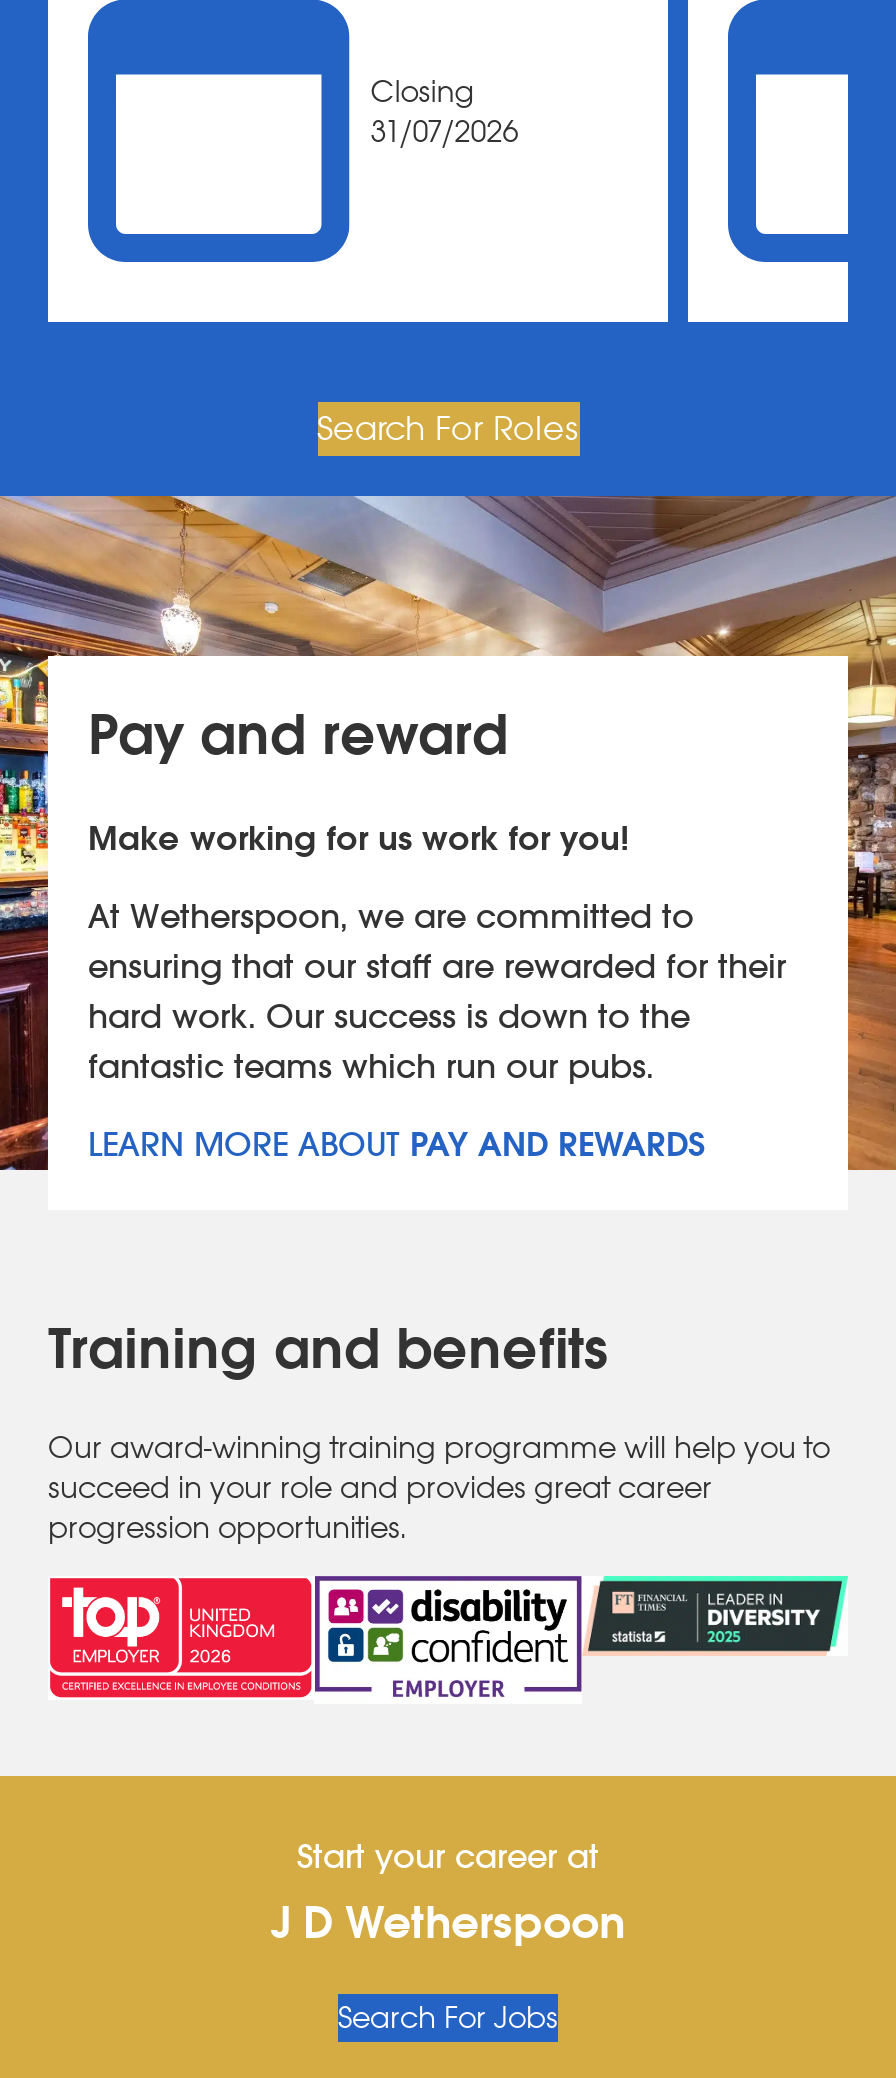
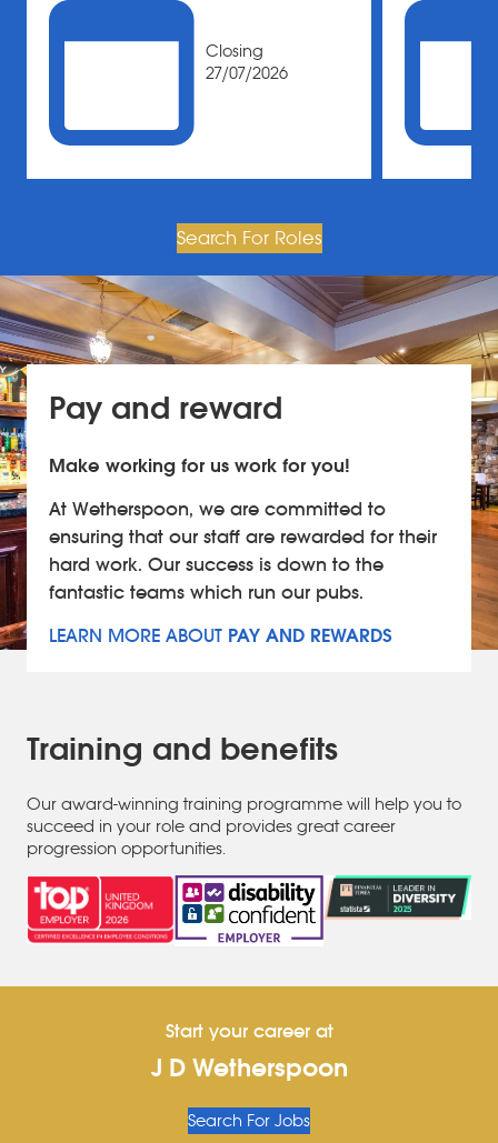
- 31/07/2026
+ 27/07/2026
